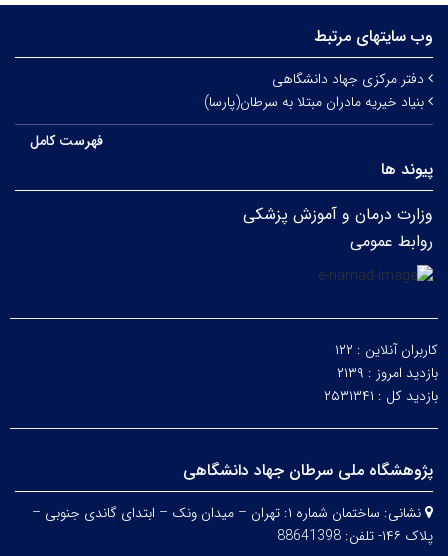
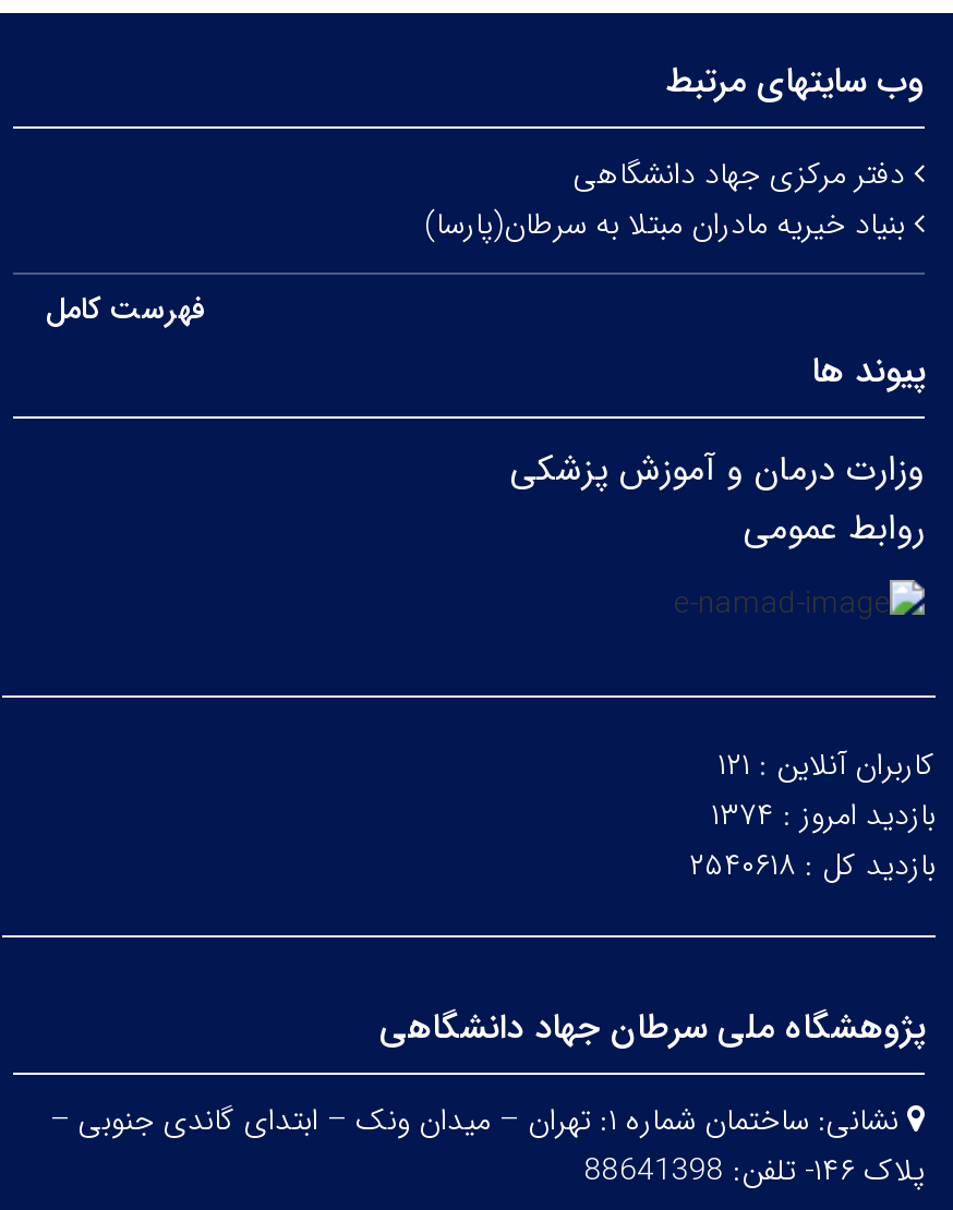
- کاربران آنلاین : ۱۲۲
+ کاربران آنلاین : ۱۲۱

- بازدید امروز : ۲۱۳۹
+ بازدید امروز : ۱۳۷۴

- بازدید کل : ۲۵۳۱۳۴۱
+ بازدید کل : ۲۵۴۰۶۱۸
